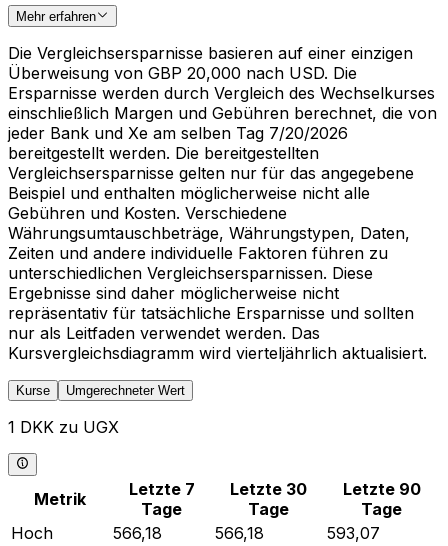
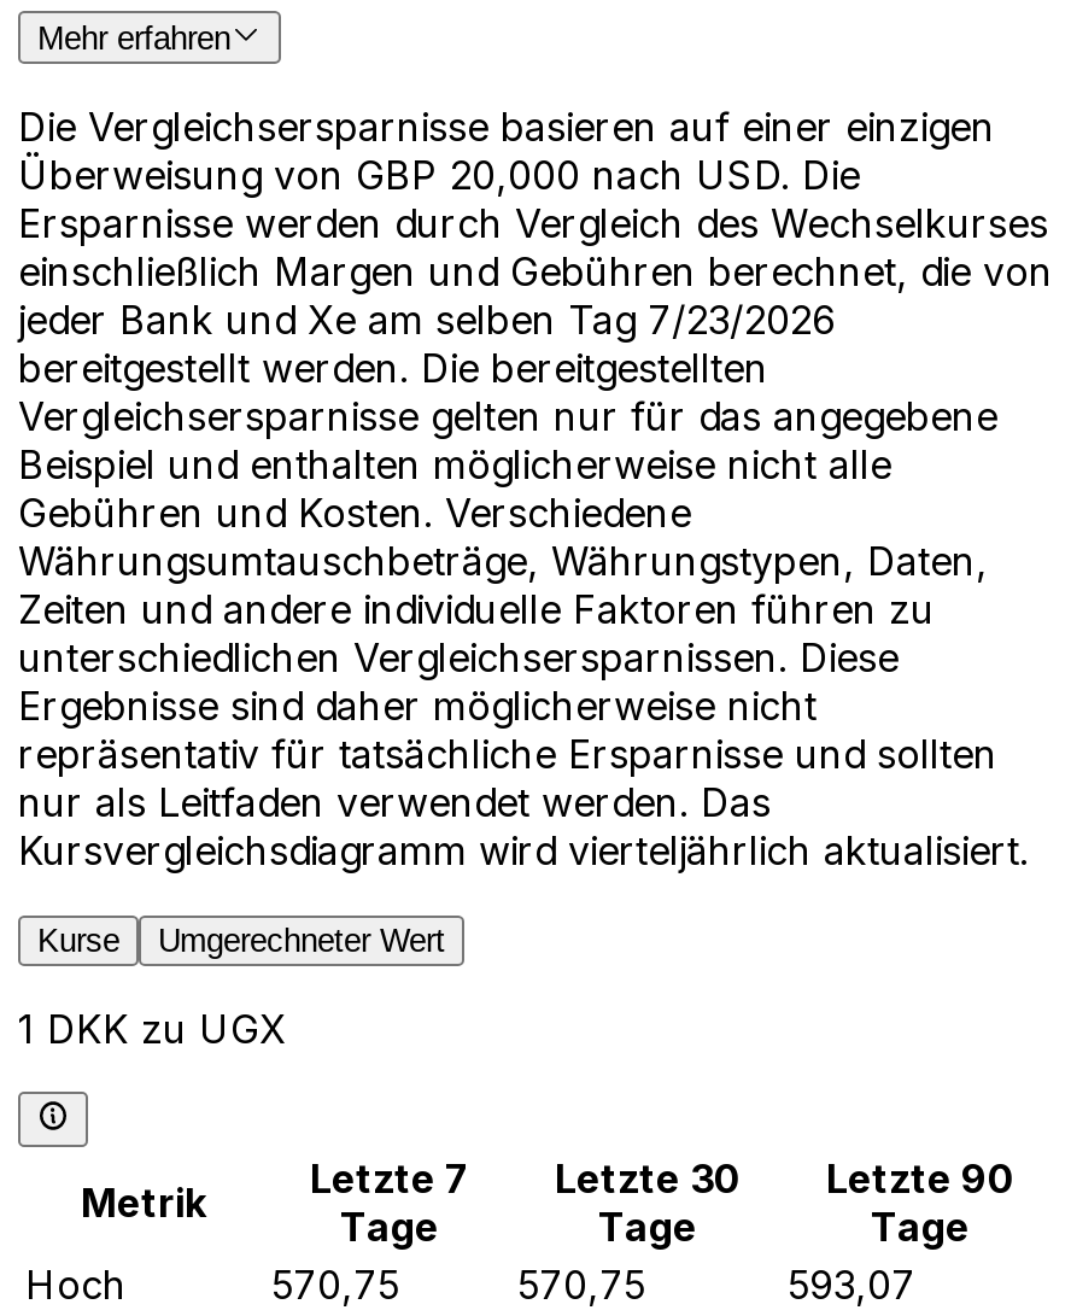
- jeder Bank und Xe am selben Tag 7/20/2026
+ jeder Bank und Xe am selben Tag 7/23/2026

- 566,18
+ 570,75

- 566,18
+ 570,75
